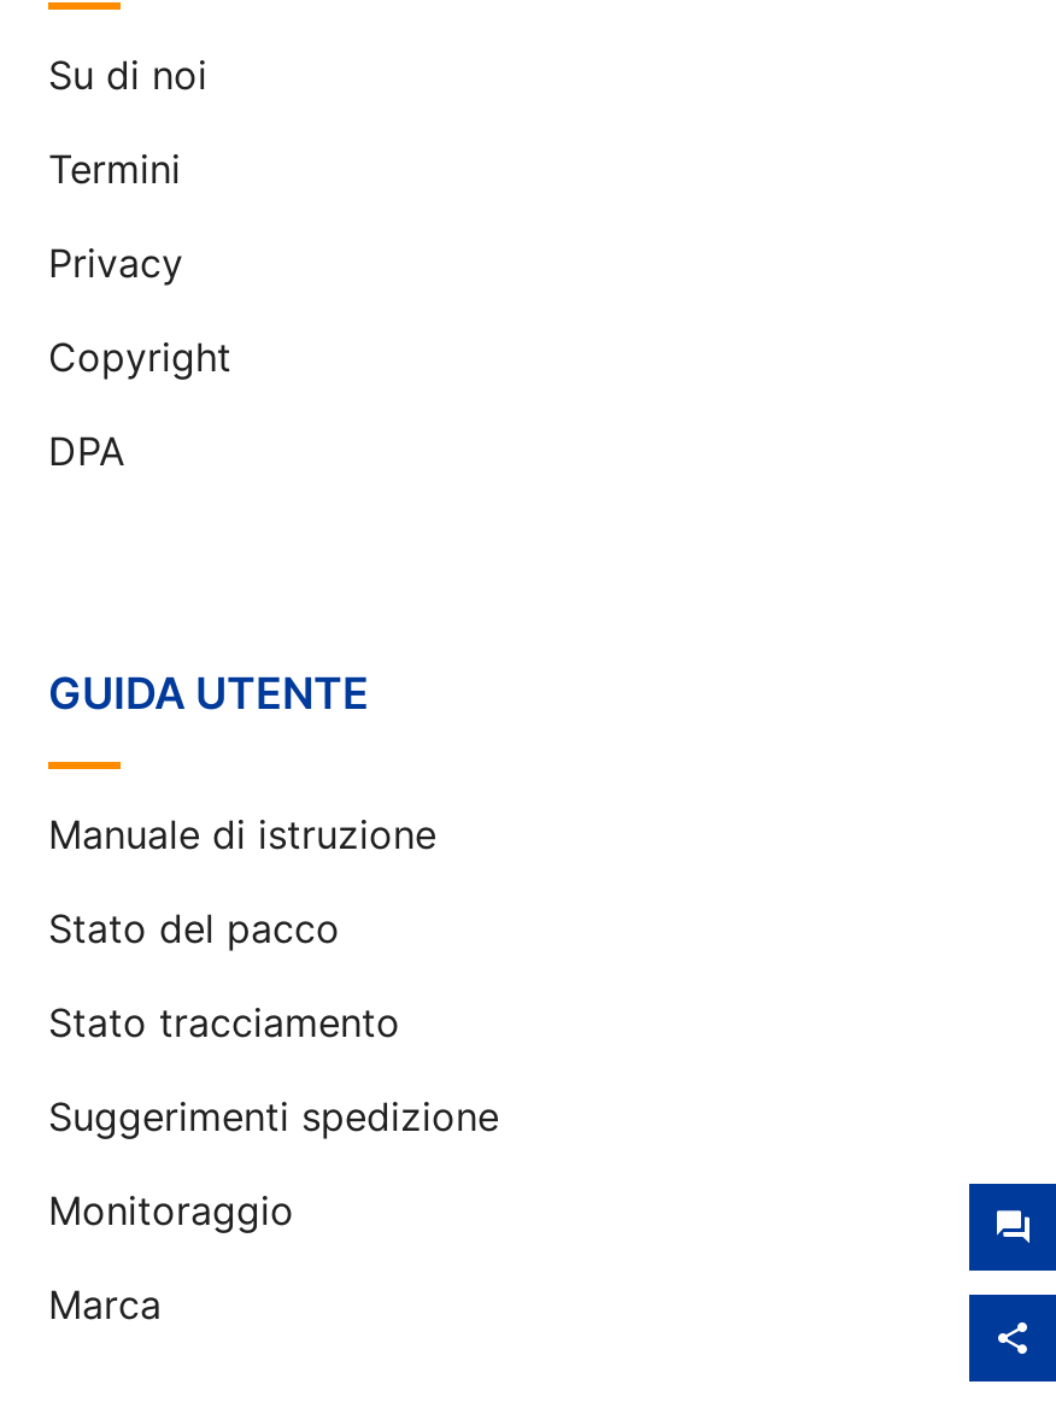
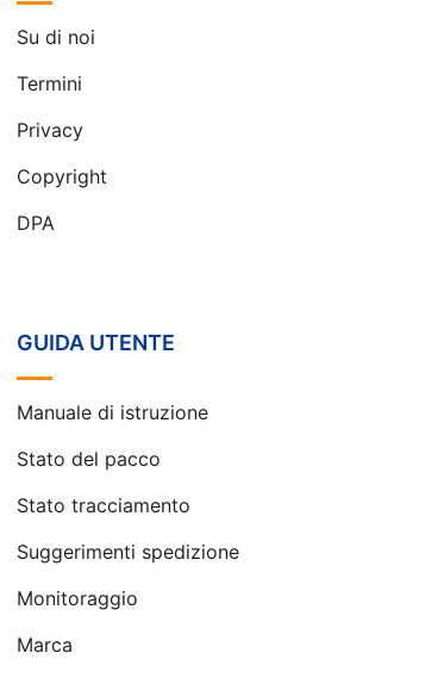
- [image]

- [image]
